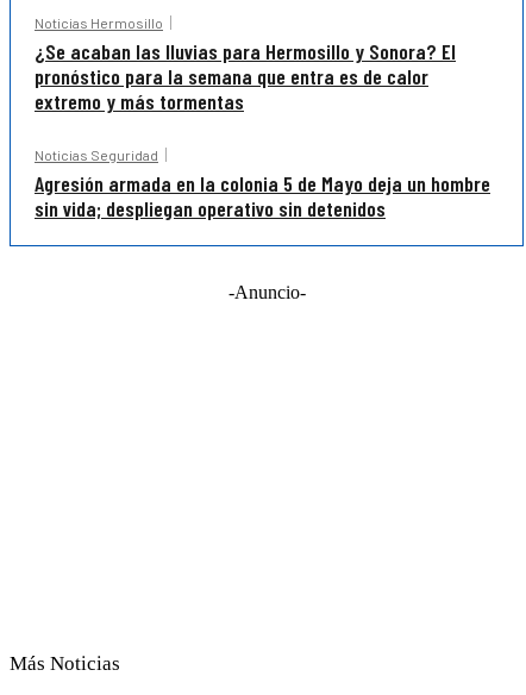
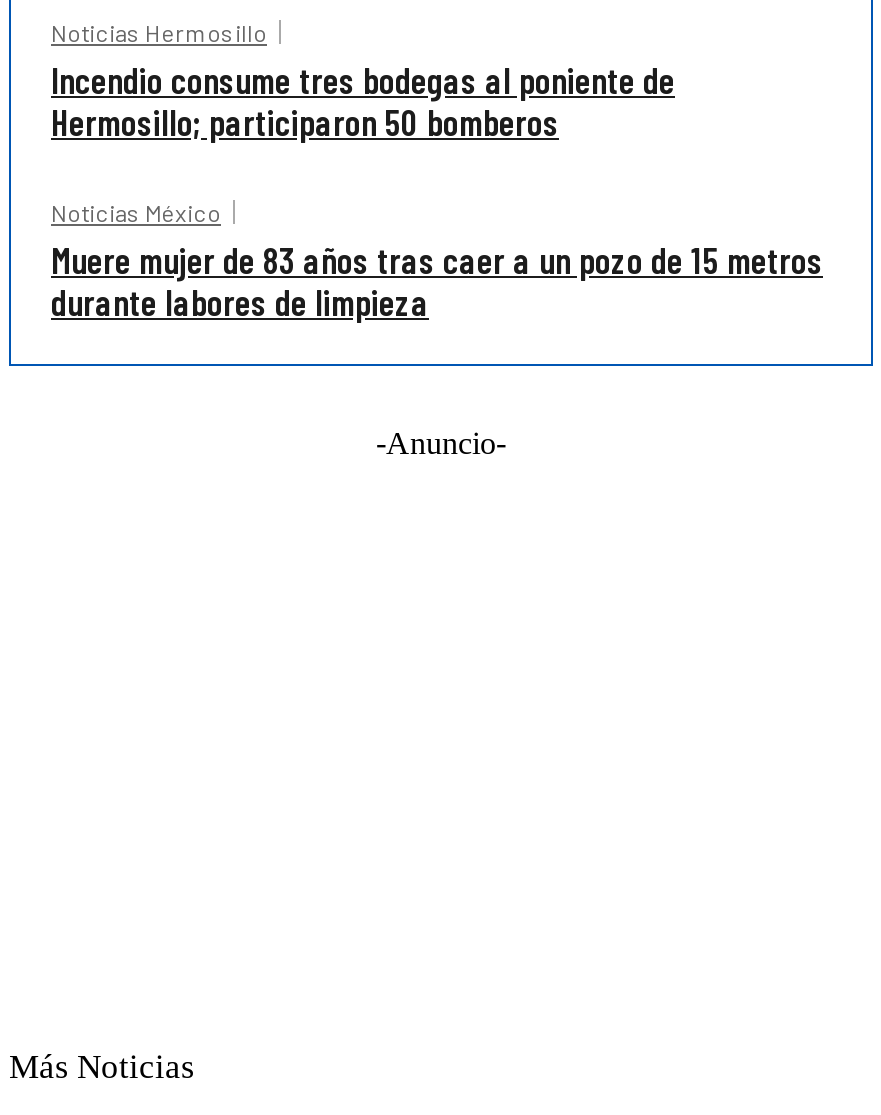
- ¿Se acaban las lluvias para Hermosillo y Sonora? El
- pronóstico para la semana que entra es de calor
- extremo y más tormentas
+ Incendio consume tres bodegas al poniente de
+ Hermosillo; participaron 50 bomberos

- Noticias Seguridad
- Agresión armada en la colonia 5 de Mayo deja un hombre
- sin vida; despliegan operativo sin detenidos
+ Noticias México
+ Muere mujer de 83 años tras caer a un pozo de 15 metros
+ durante labores de limpieza
